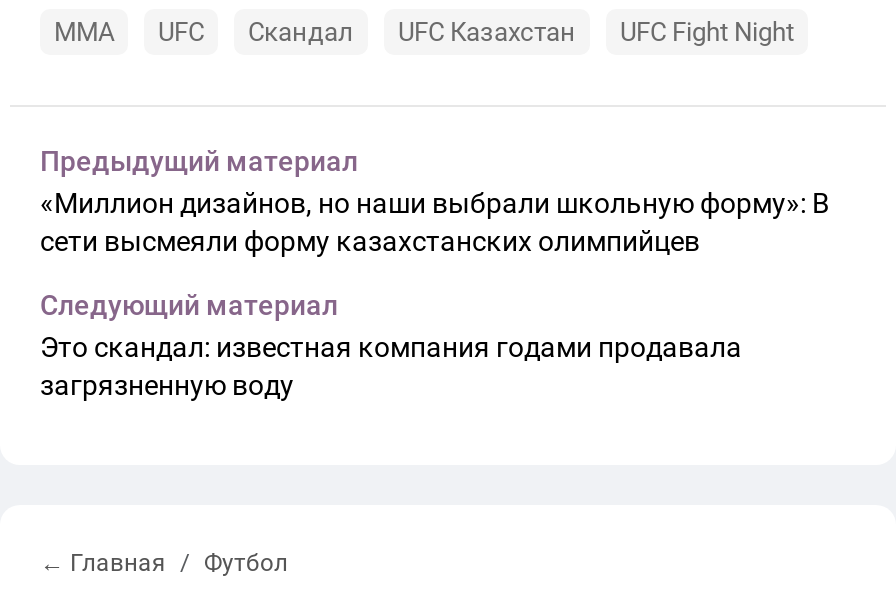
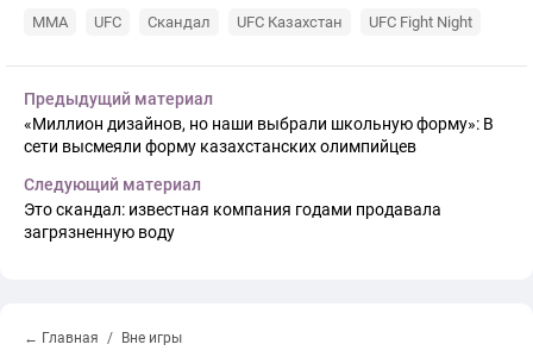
- Футбол
+ Вне игры
